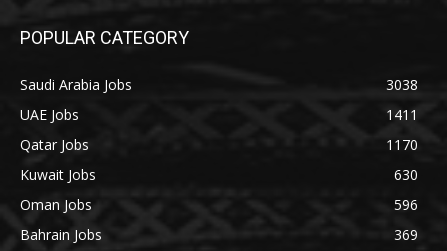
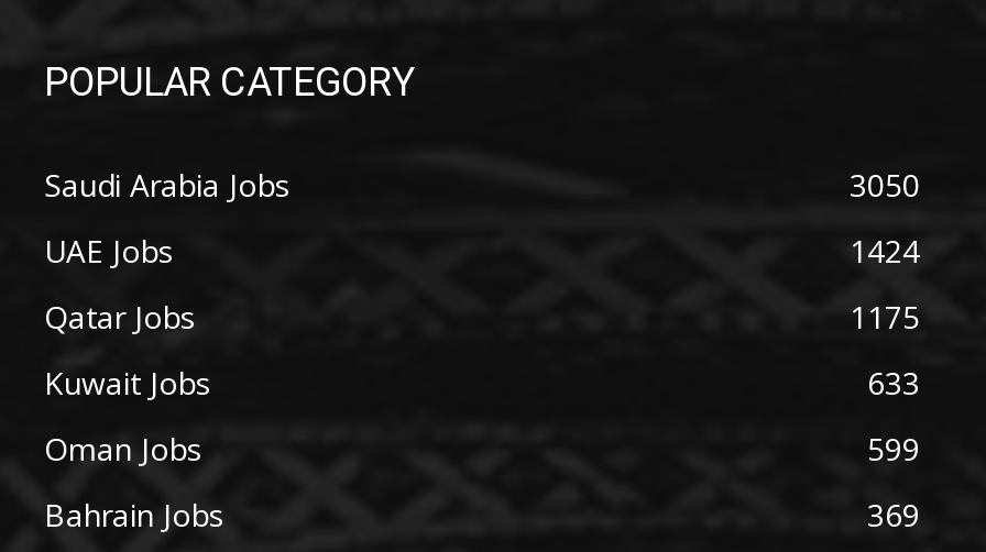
- 3038
+ 3050

- 1411
+ 1424

- 1170
+ 1175

- 630
+ 633

- 596
+ 599
